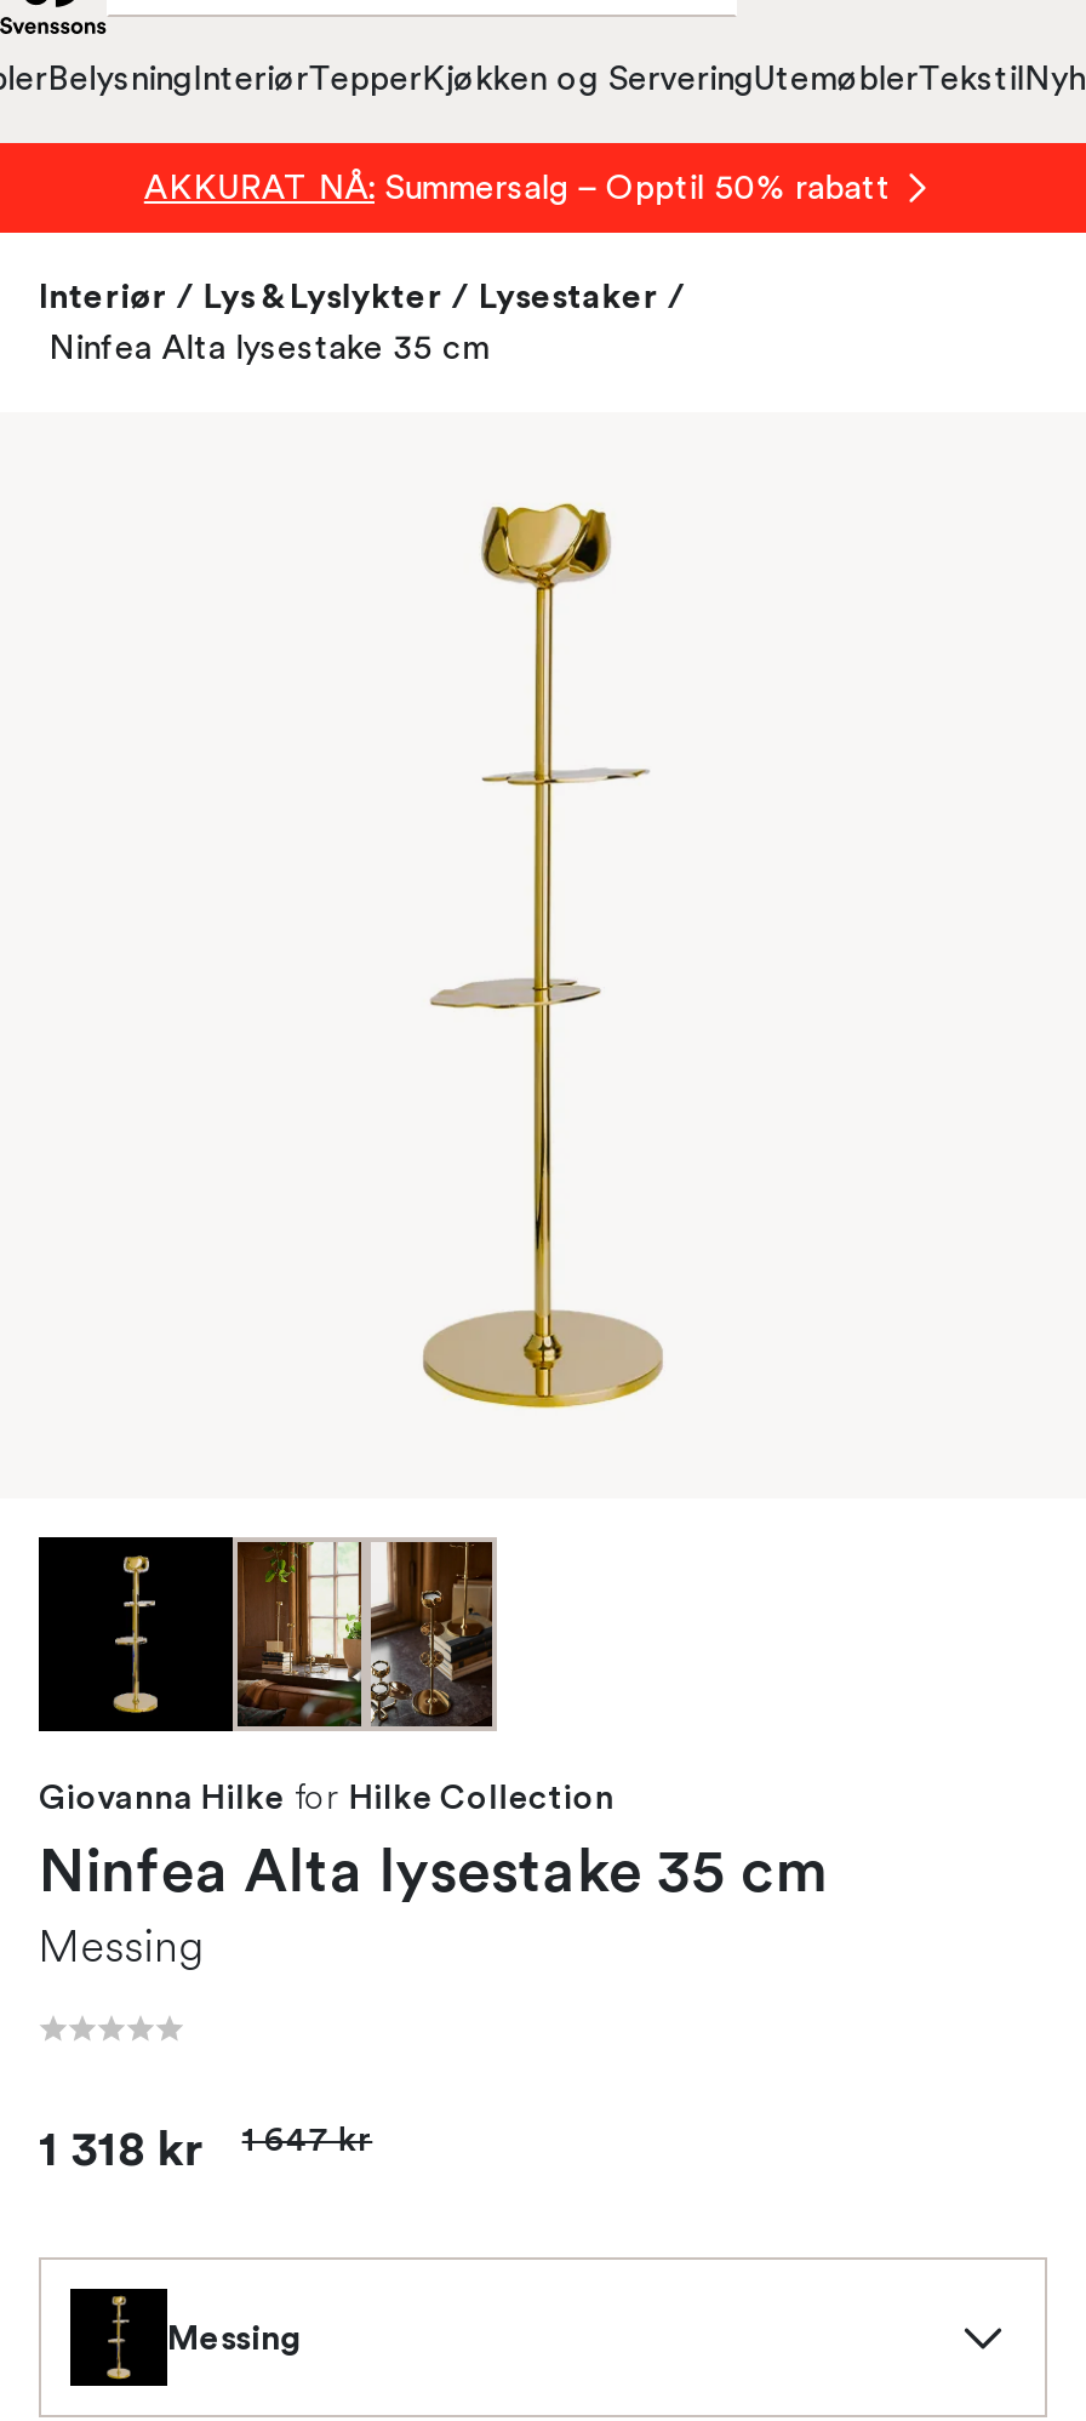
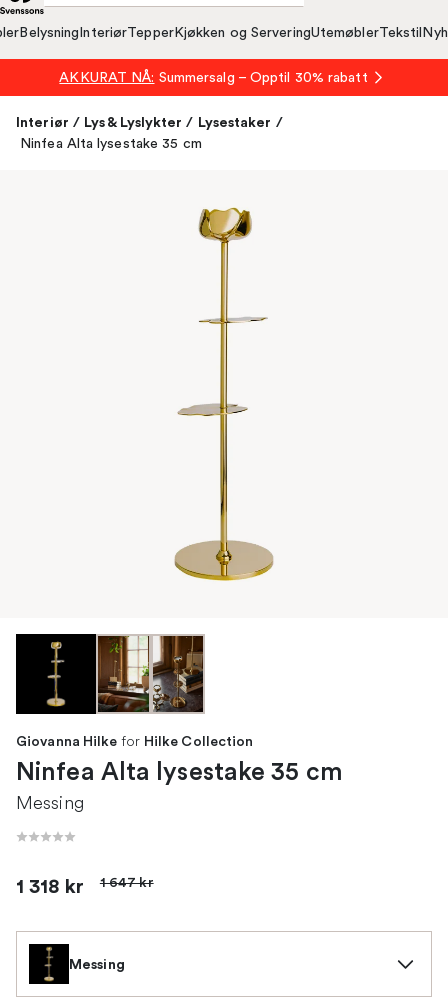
- AKKURAT NÅ: Summersalg – Opptil 50% rabatt
+ AKKURAT NÅ: Summersalg – Opptil 30% rabatt
